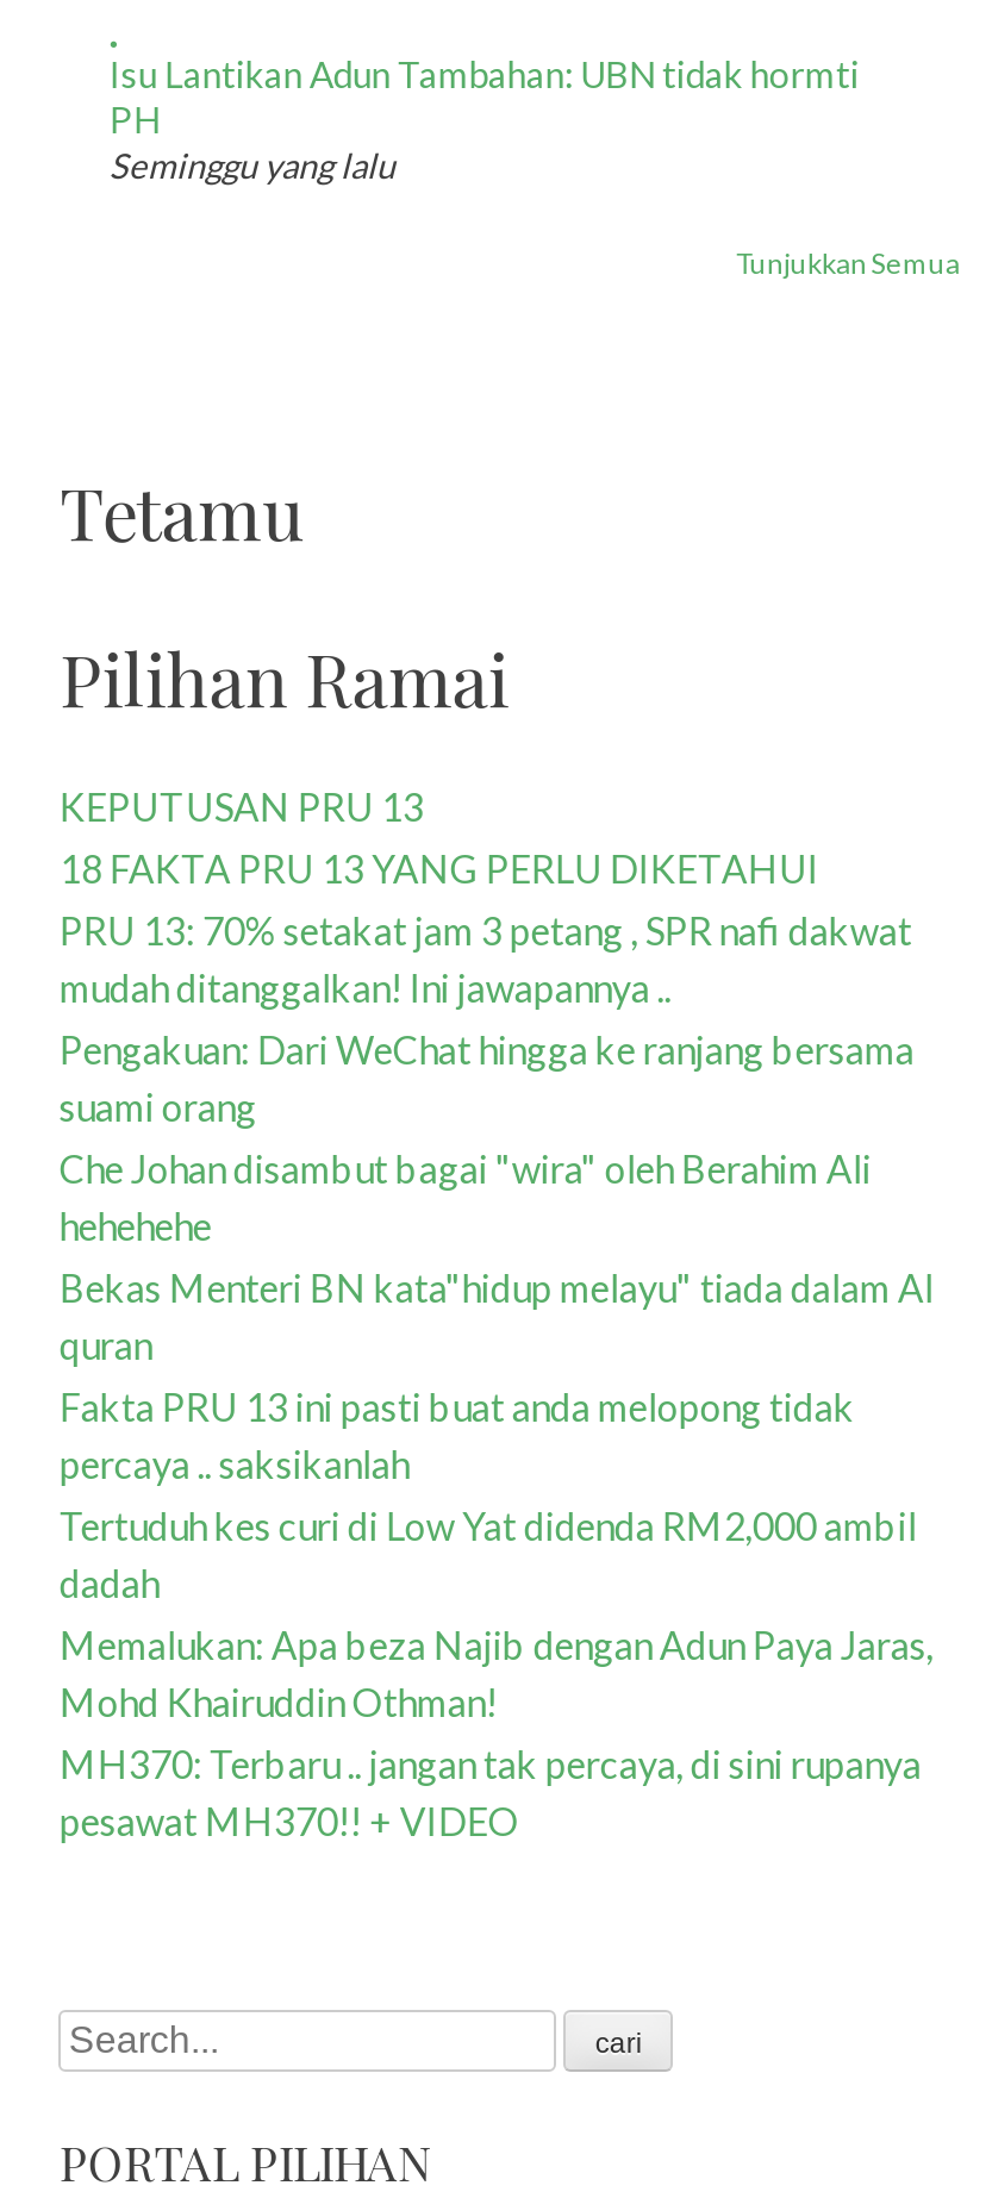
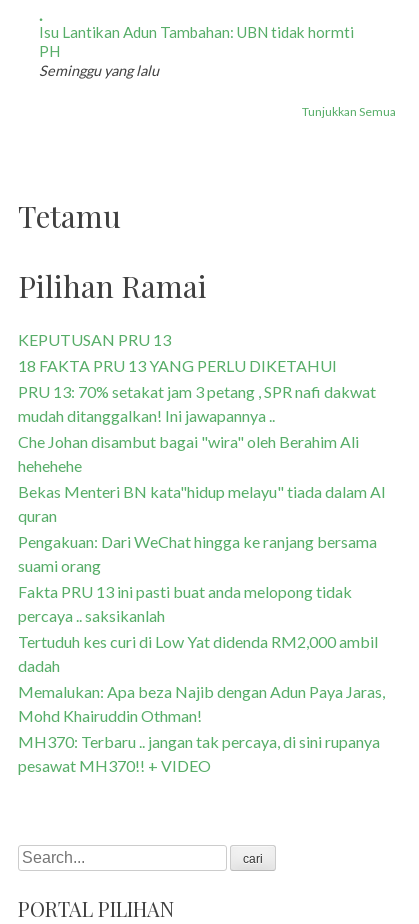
moved down: Pengakuan: Dari WeChat hingga ke ranjang bersama | suami orang

moved up: Che Johan disambut bagai "wira" oleh Berahim Ali | hehehehe | Bekas Menteri BN kata"hidup melayu" tiada dalam Al | quran
